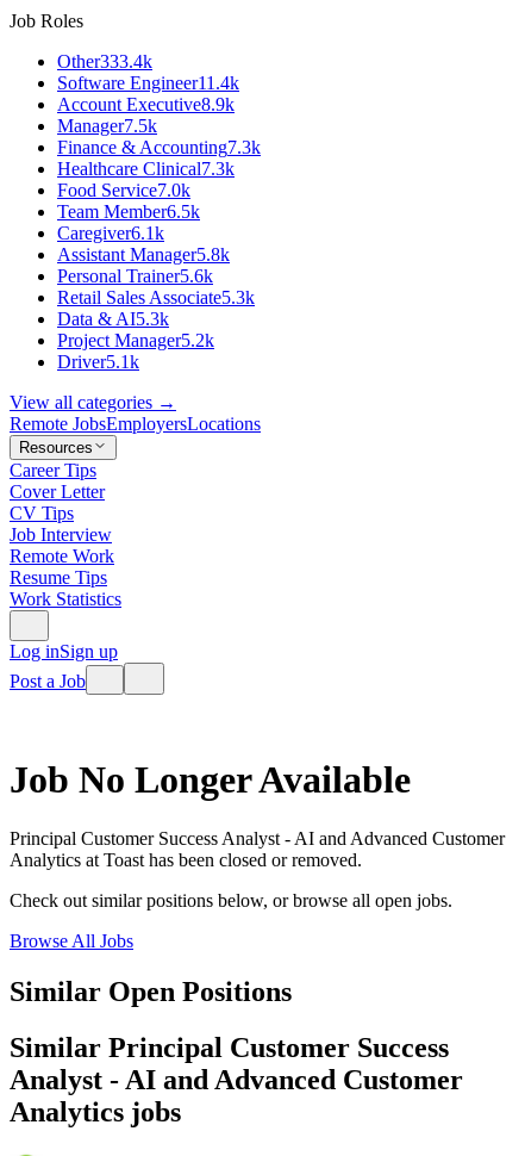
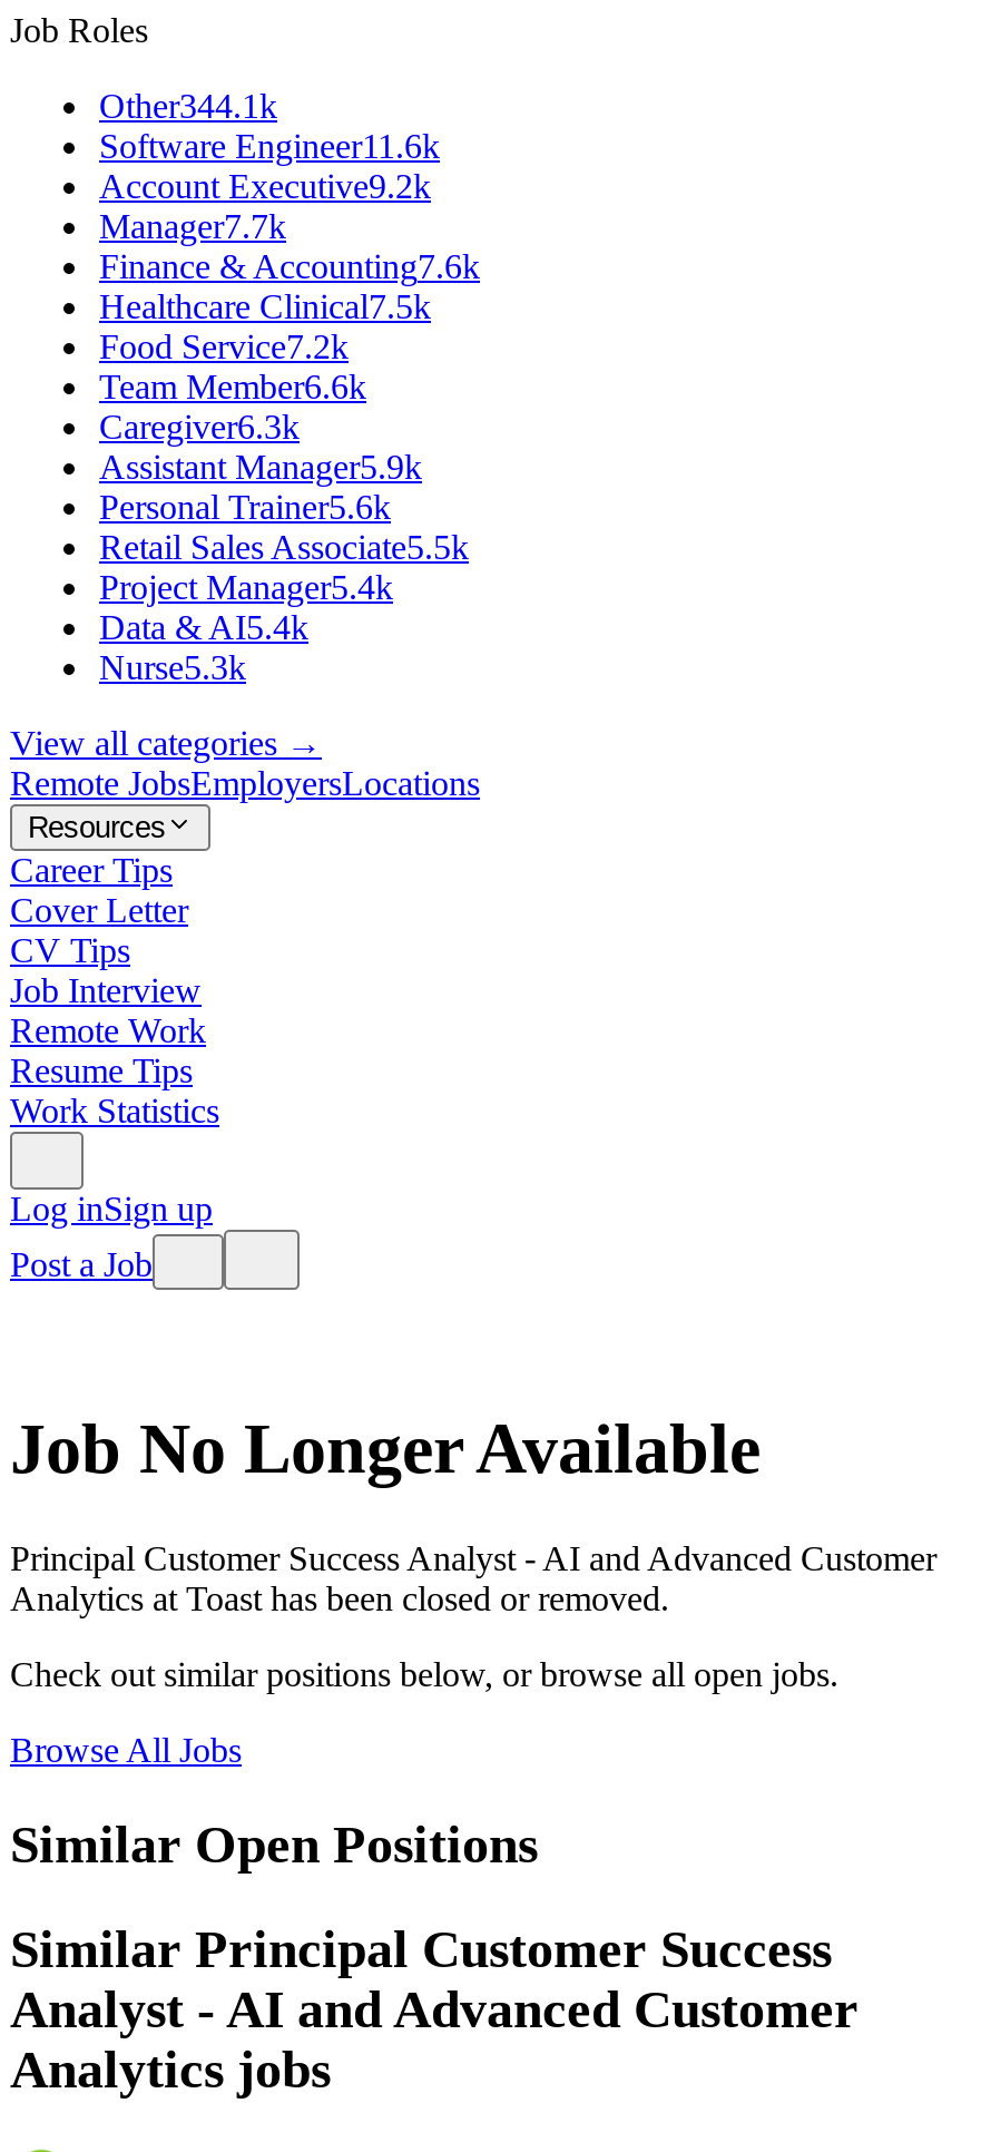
- Other333.4k
+ Other344.1k

- Software Engineer11.4k
+ Software Engineer11.6k

- Account Executive8.9k
+ Account Executive9.2k

- Manager7.5k
+ Manager7.7k

- Finance & Accounting7.3k
+ Finance & Accounting7.6k

- Healthcare Clinical7.3k
+ Healthcare Clinical7.5k

- Food Service7.0k
+ Food Service7.2k

- Team Member6.5k
+ Team Member6.6k

- Caregiver6.1k
+ Caregiver6.3k

- Assistant Manager5.8k
+ Assistant Manager5.9k

- Retail Sales Associate5.3k
- Data & AI5.3k
- Project Manager5.2k
- Driver5.1k
+ Retail Sales Associate5.5k
+ Project Manager5.4k
+ Data & AI5.4k
+ Nurse5.3k
